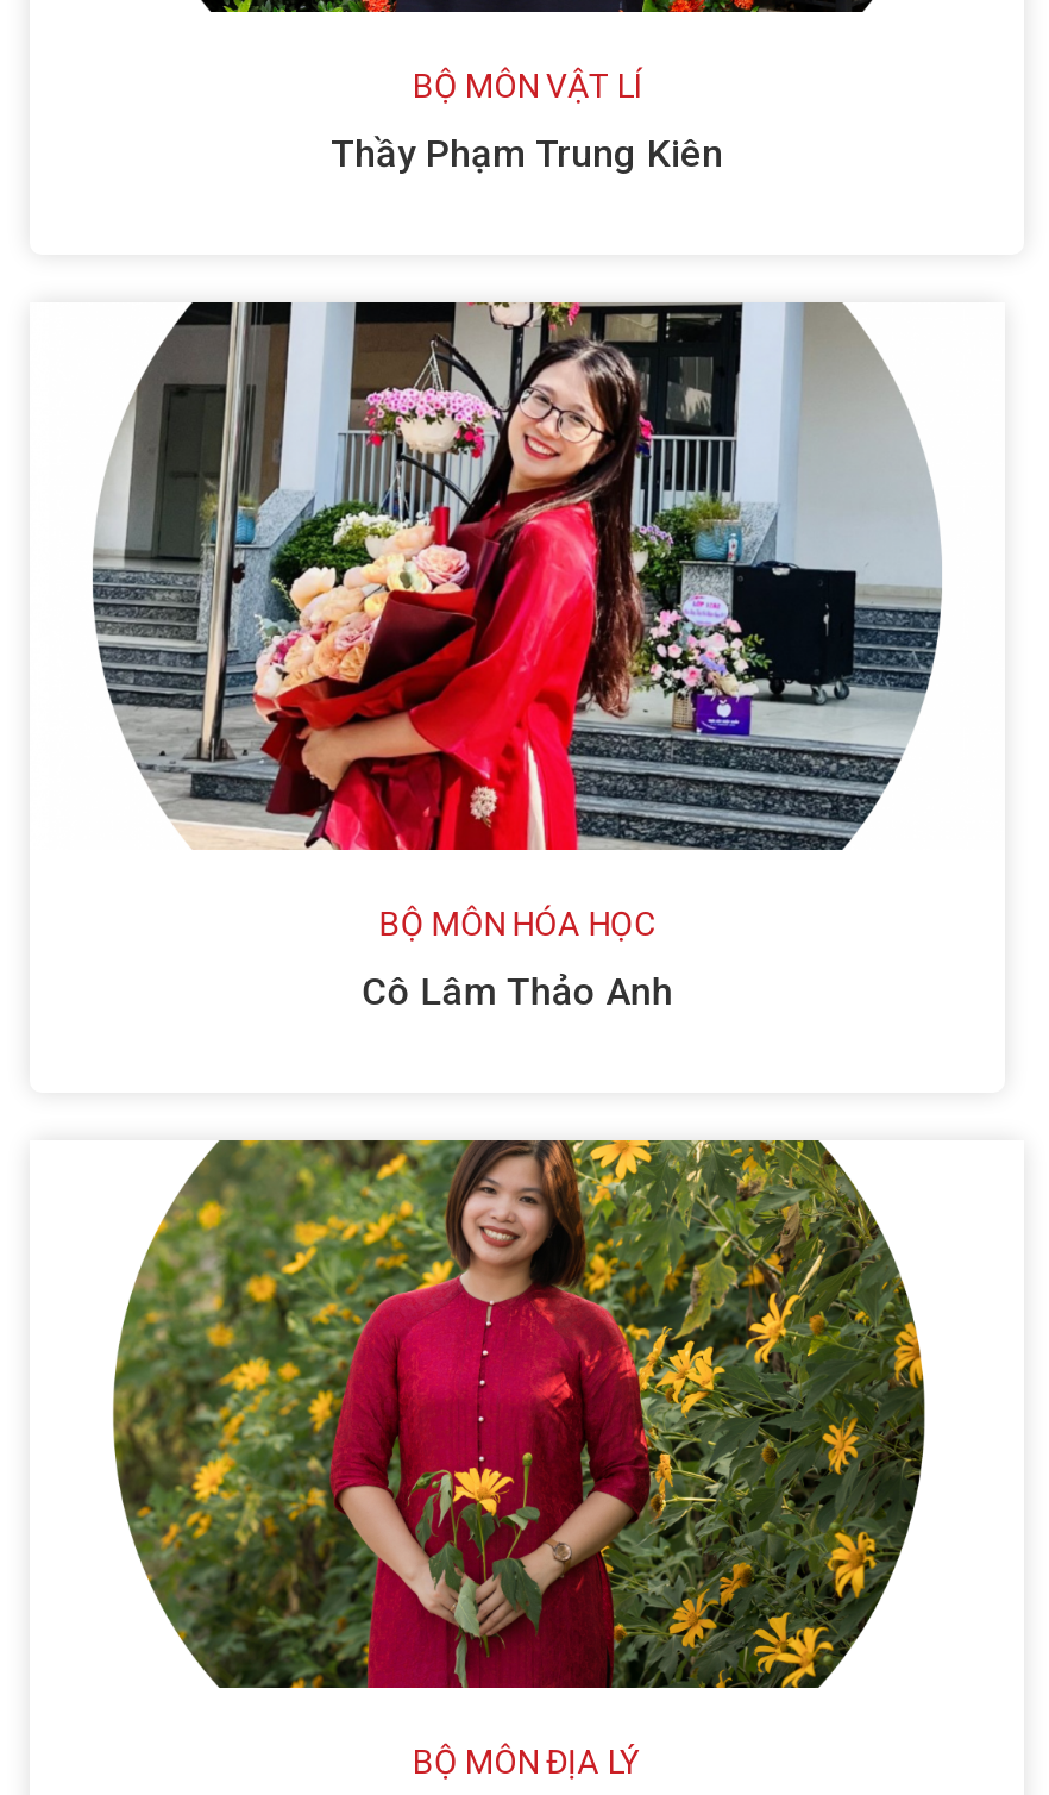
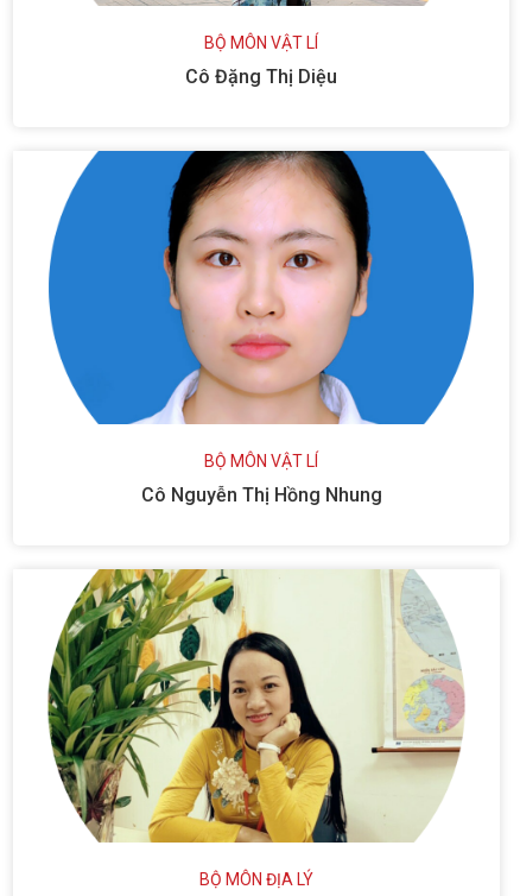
- Thầy Phạm Trung Kiên
+ Cô Đặng Thị Diệu

- [image]
- BỘ MÔN HÓA HỌC
+ [image]
+ BỘ MÔN VẬT LÍ

- Cô Lâm Thảo Anh
+ Cô Nguyễn Thị Hồng Nhung

- [image]
+ [image]
